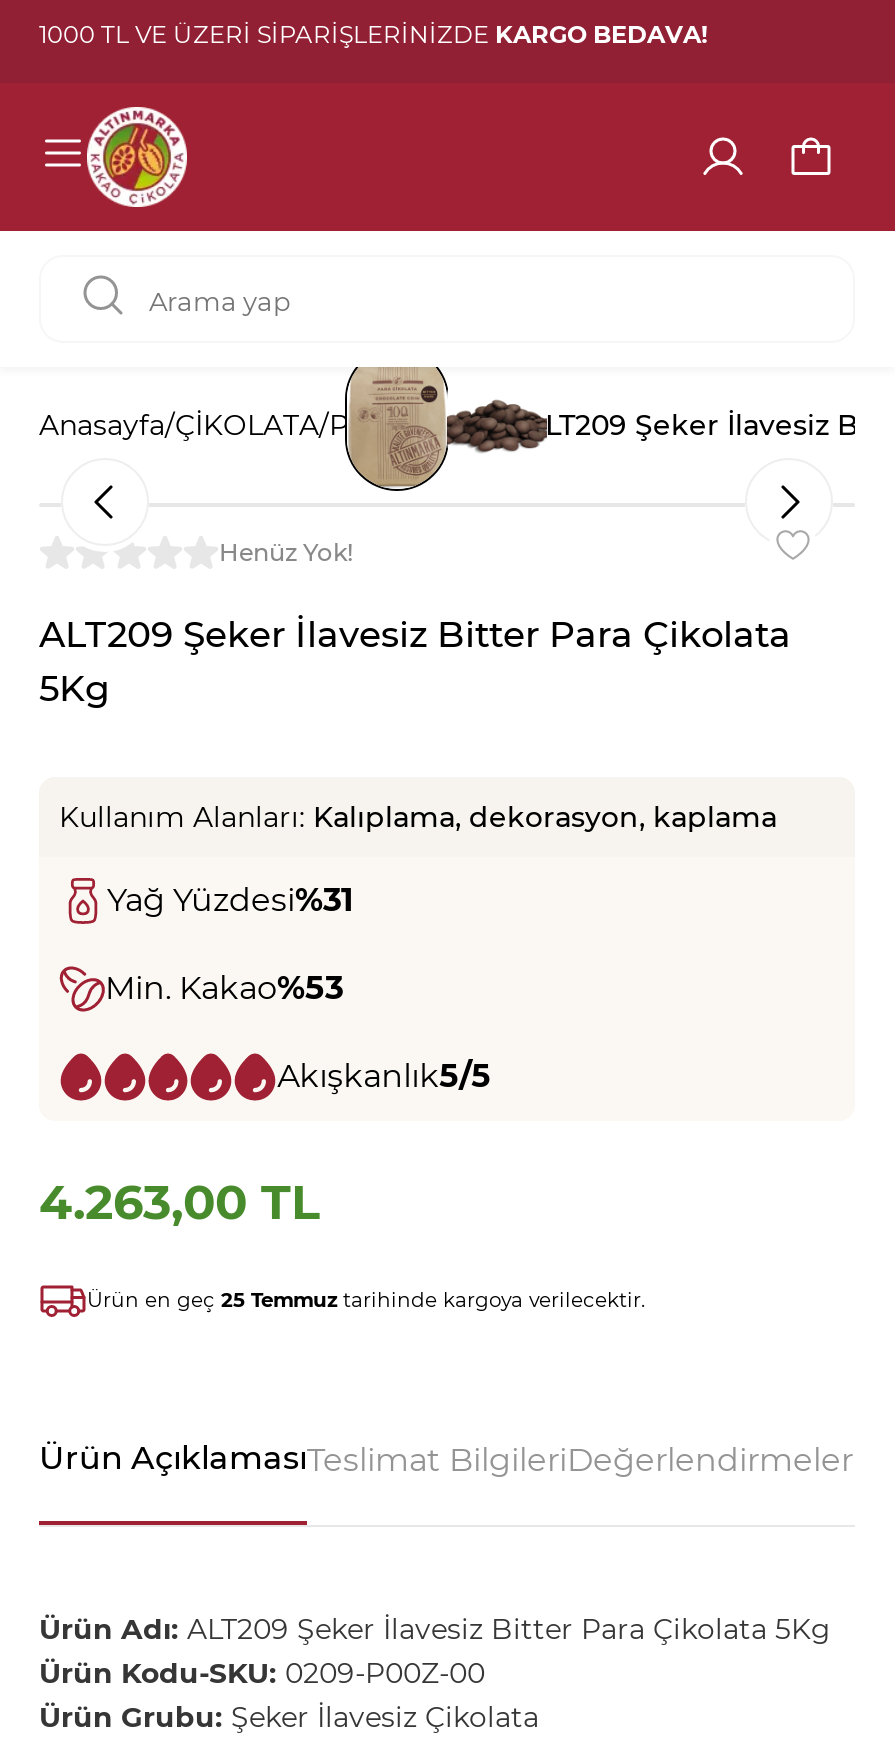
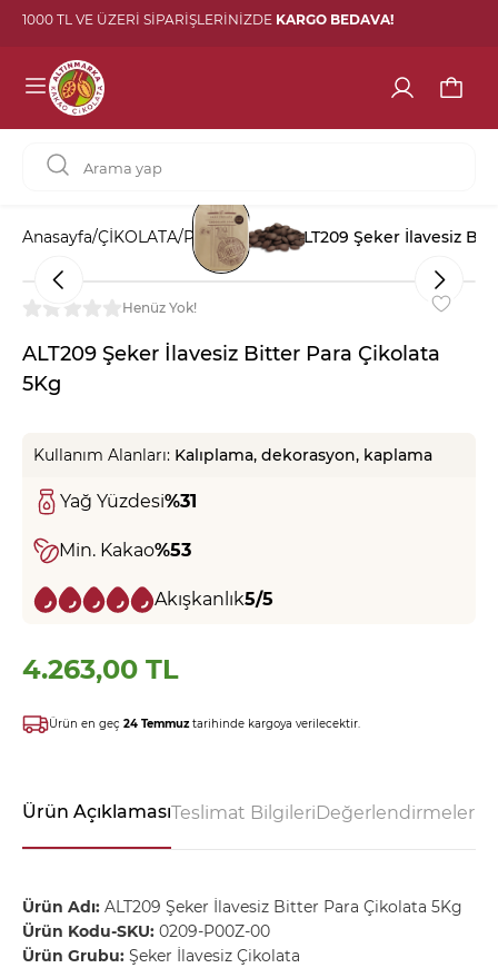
- Ürün en geç 25 Temmuz tarihinde kargoya verilecektir.
+ Ürün en geç 24 Temmuz tarihinde kargoya verilecektir.
